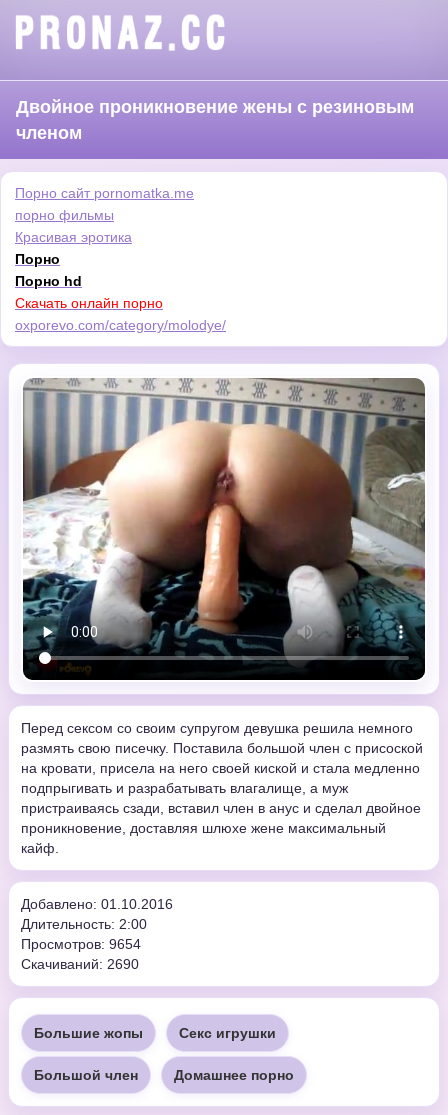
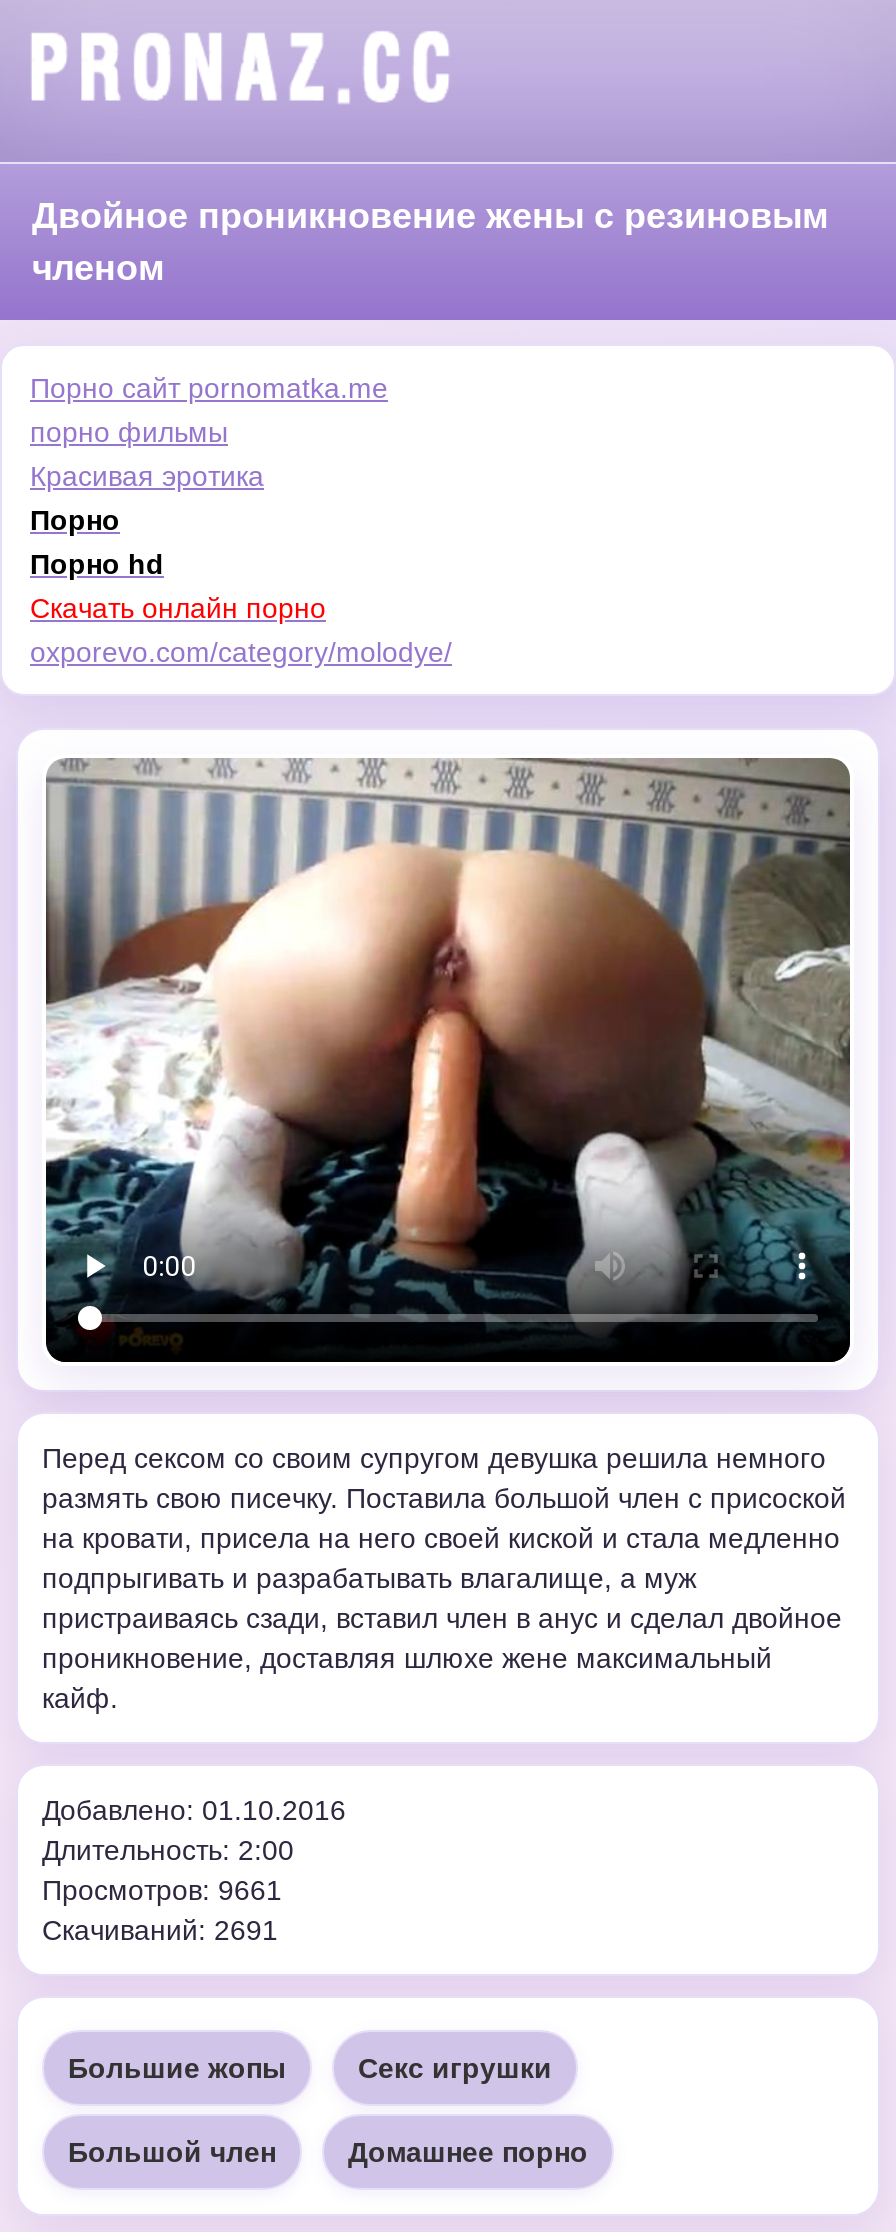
- Просмотров: 9654
+ Просмотров: 9661

- Скачиваний: 2690
+ Скачиваний: 2691
